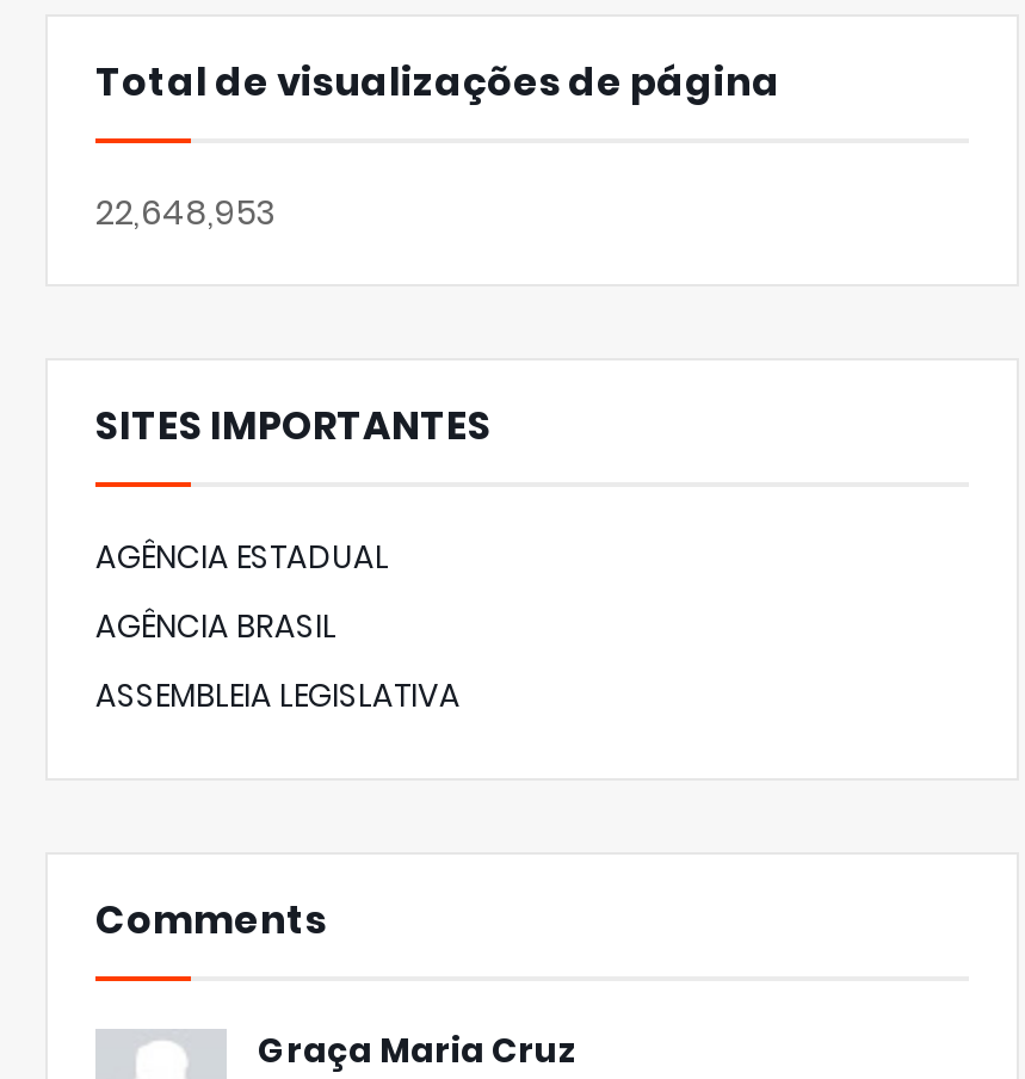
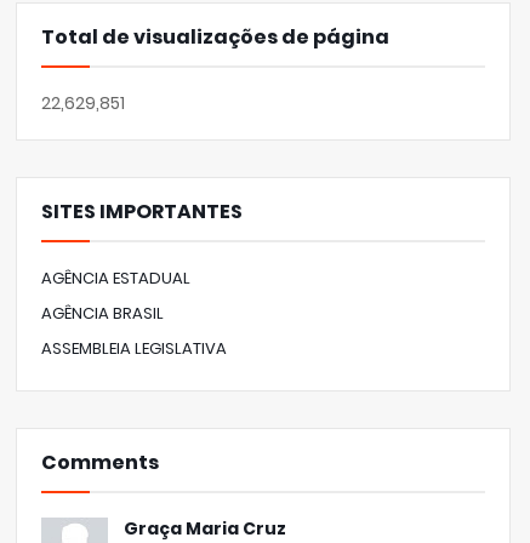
- 22,648,953
+ 22,629,851
